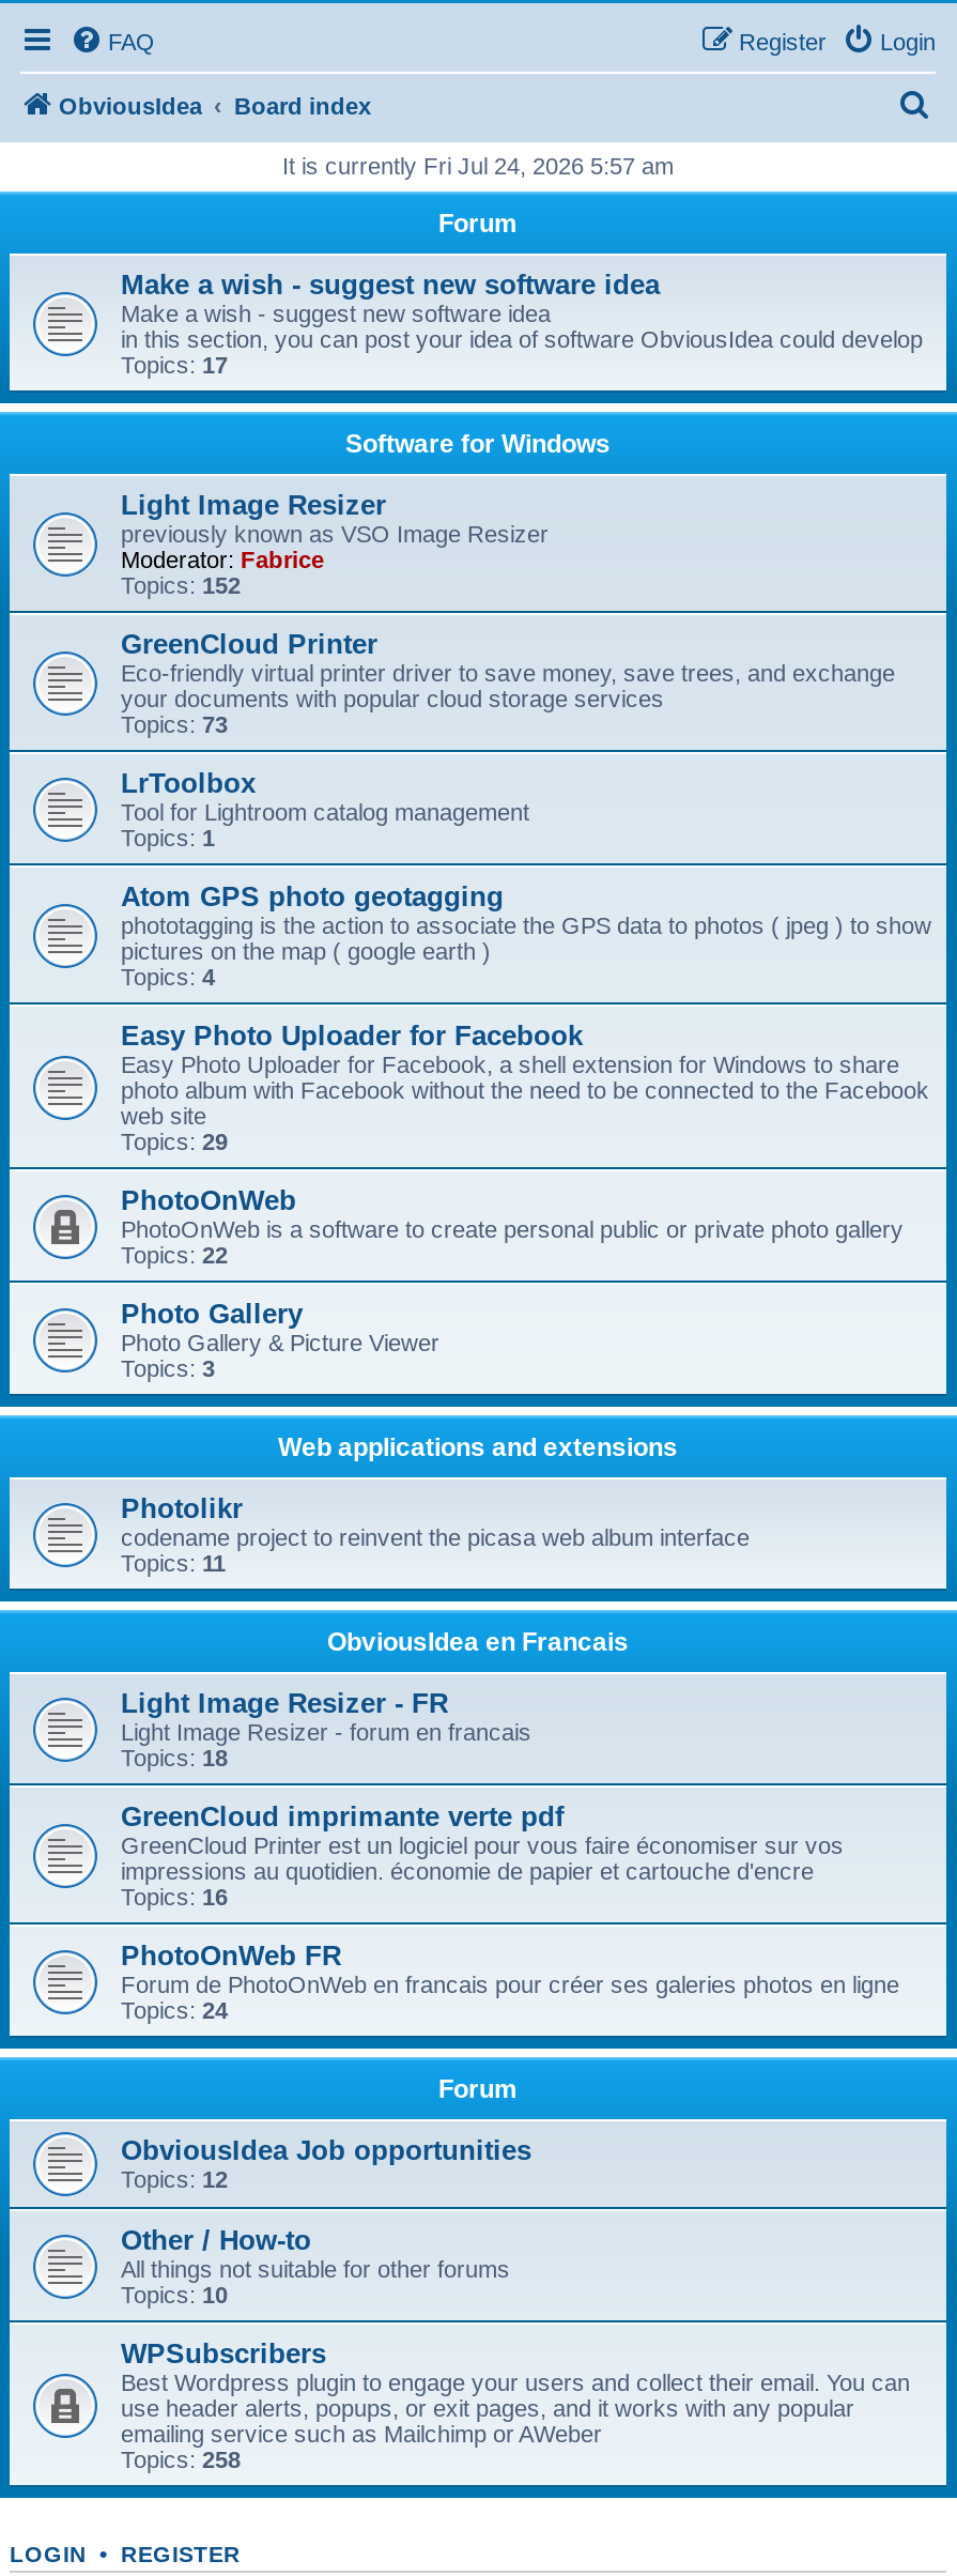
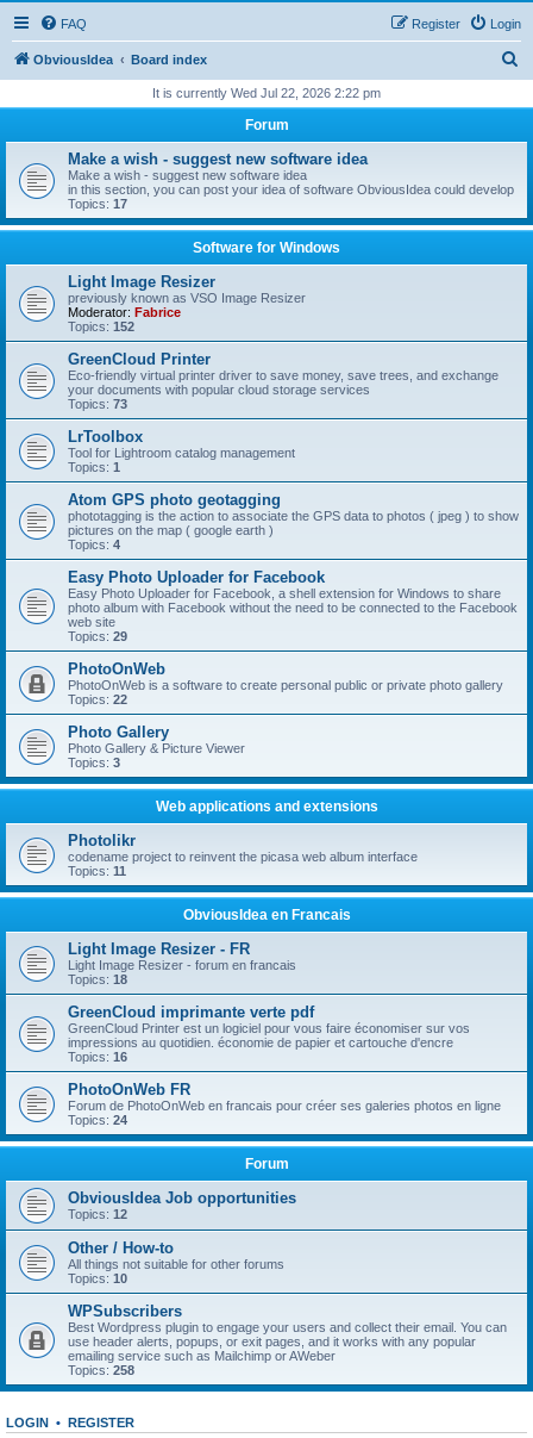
- It is currently Fri Jul 24, 2026 5:57 am
+ It is currently Wed Jul 22, 2026 2:22 pm
